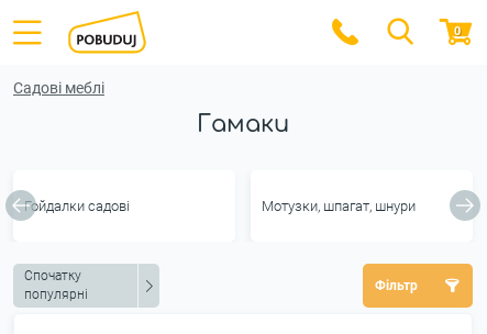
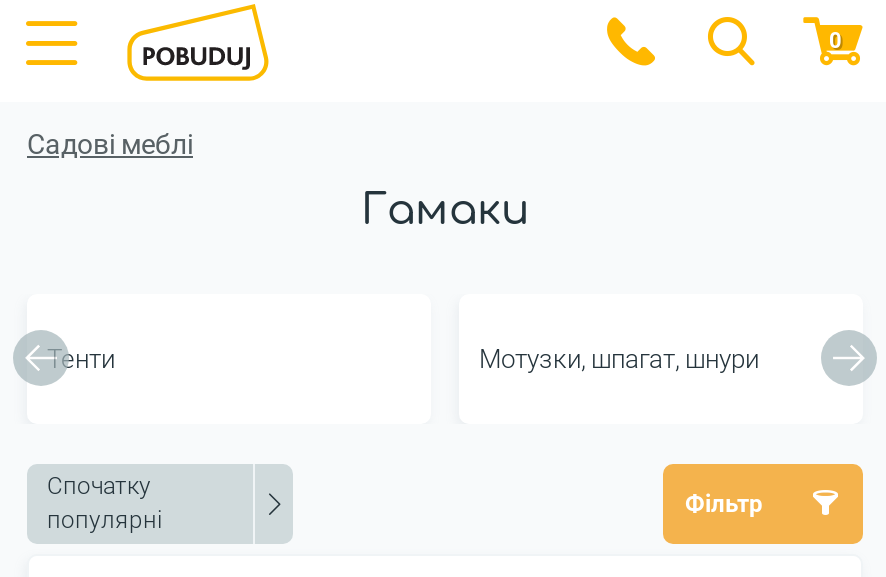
- Гойдалки садові
+ Тенти
